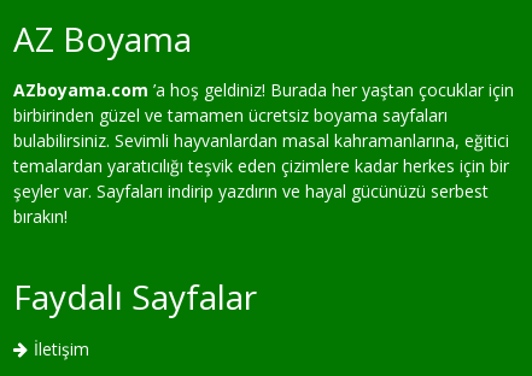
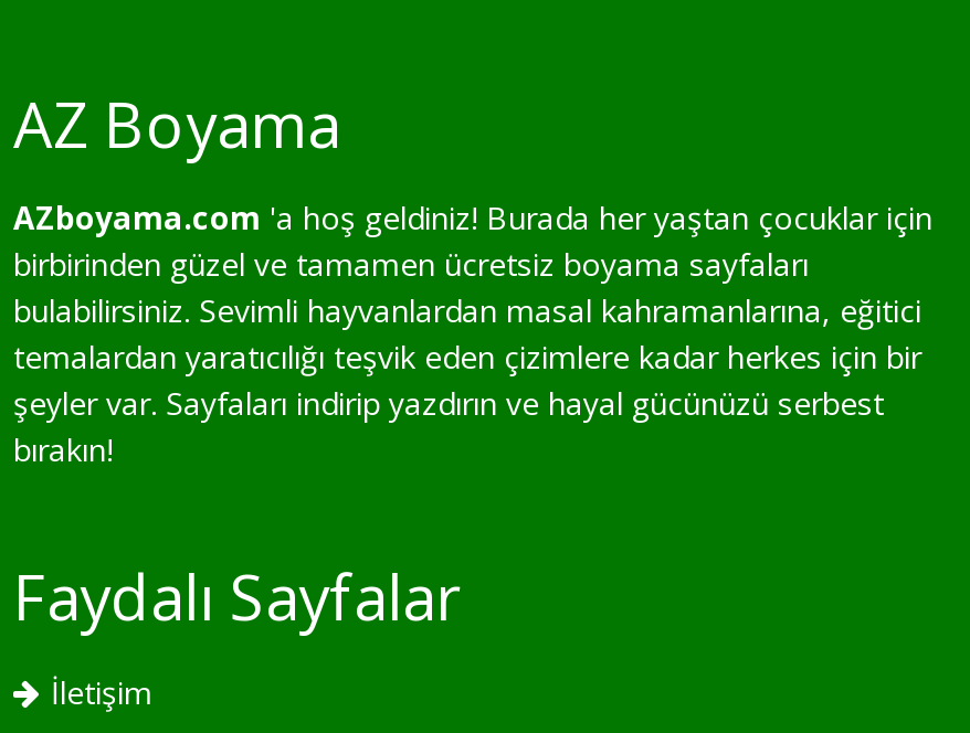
- AZboyama.com’a hoş geldiniz! Burada her yaştan çocuklar için
+ AZboyama.com 'a hoş geldiniz! Burada her yaştan çocuklar için
